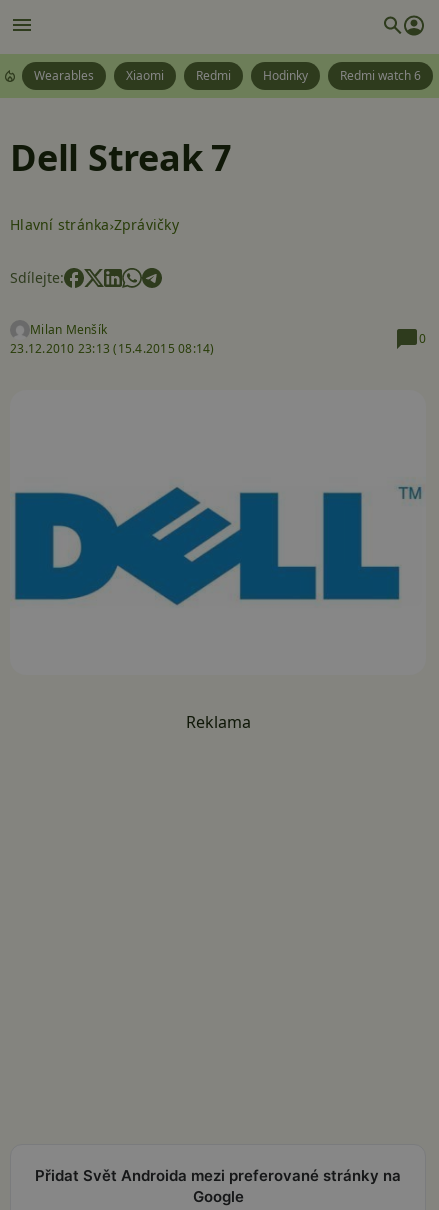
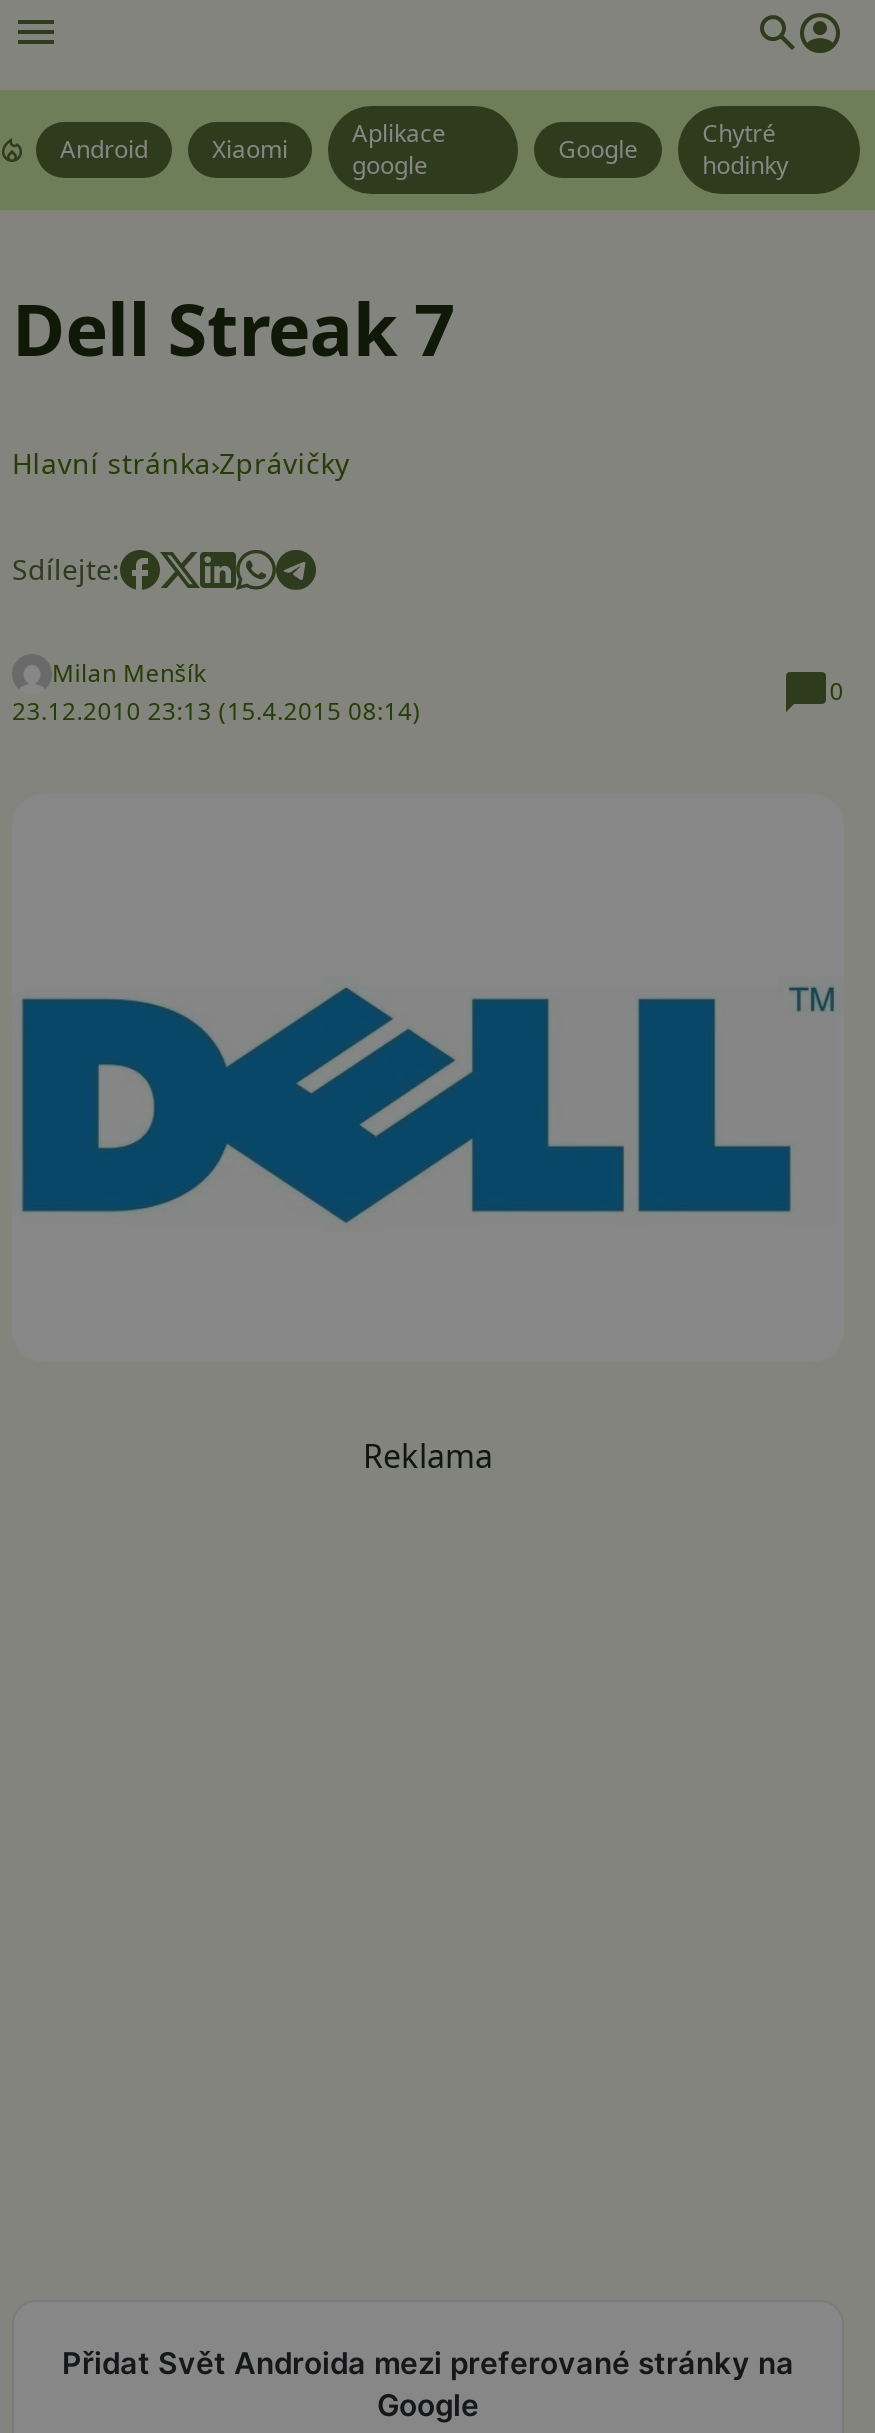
- Wearables
+ Android

- Redmi
- Hodinky
- Redmi watch 6
+ Aplikace
+ google
+ Google
+ Chytré
+ hodinky
